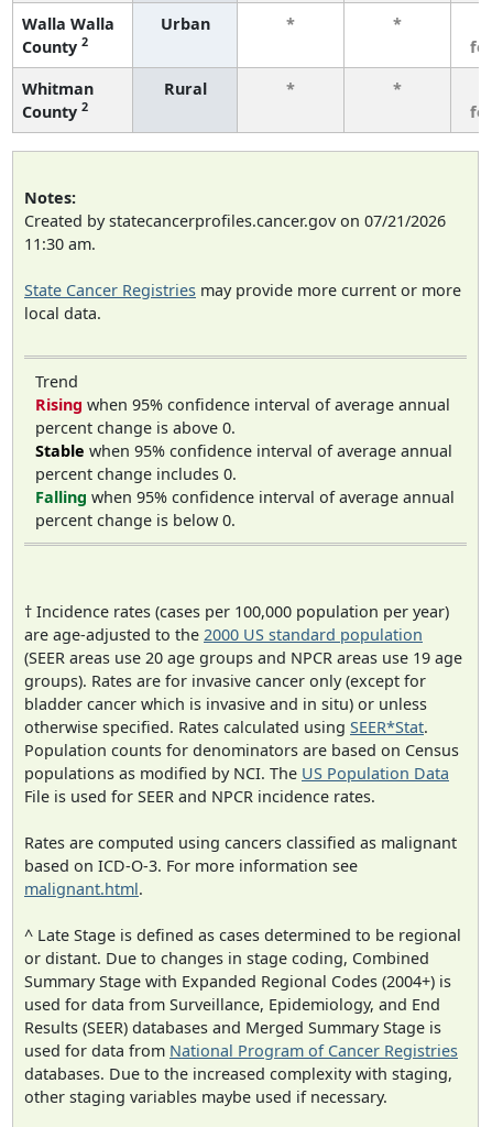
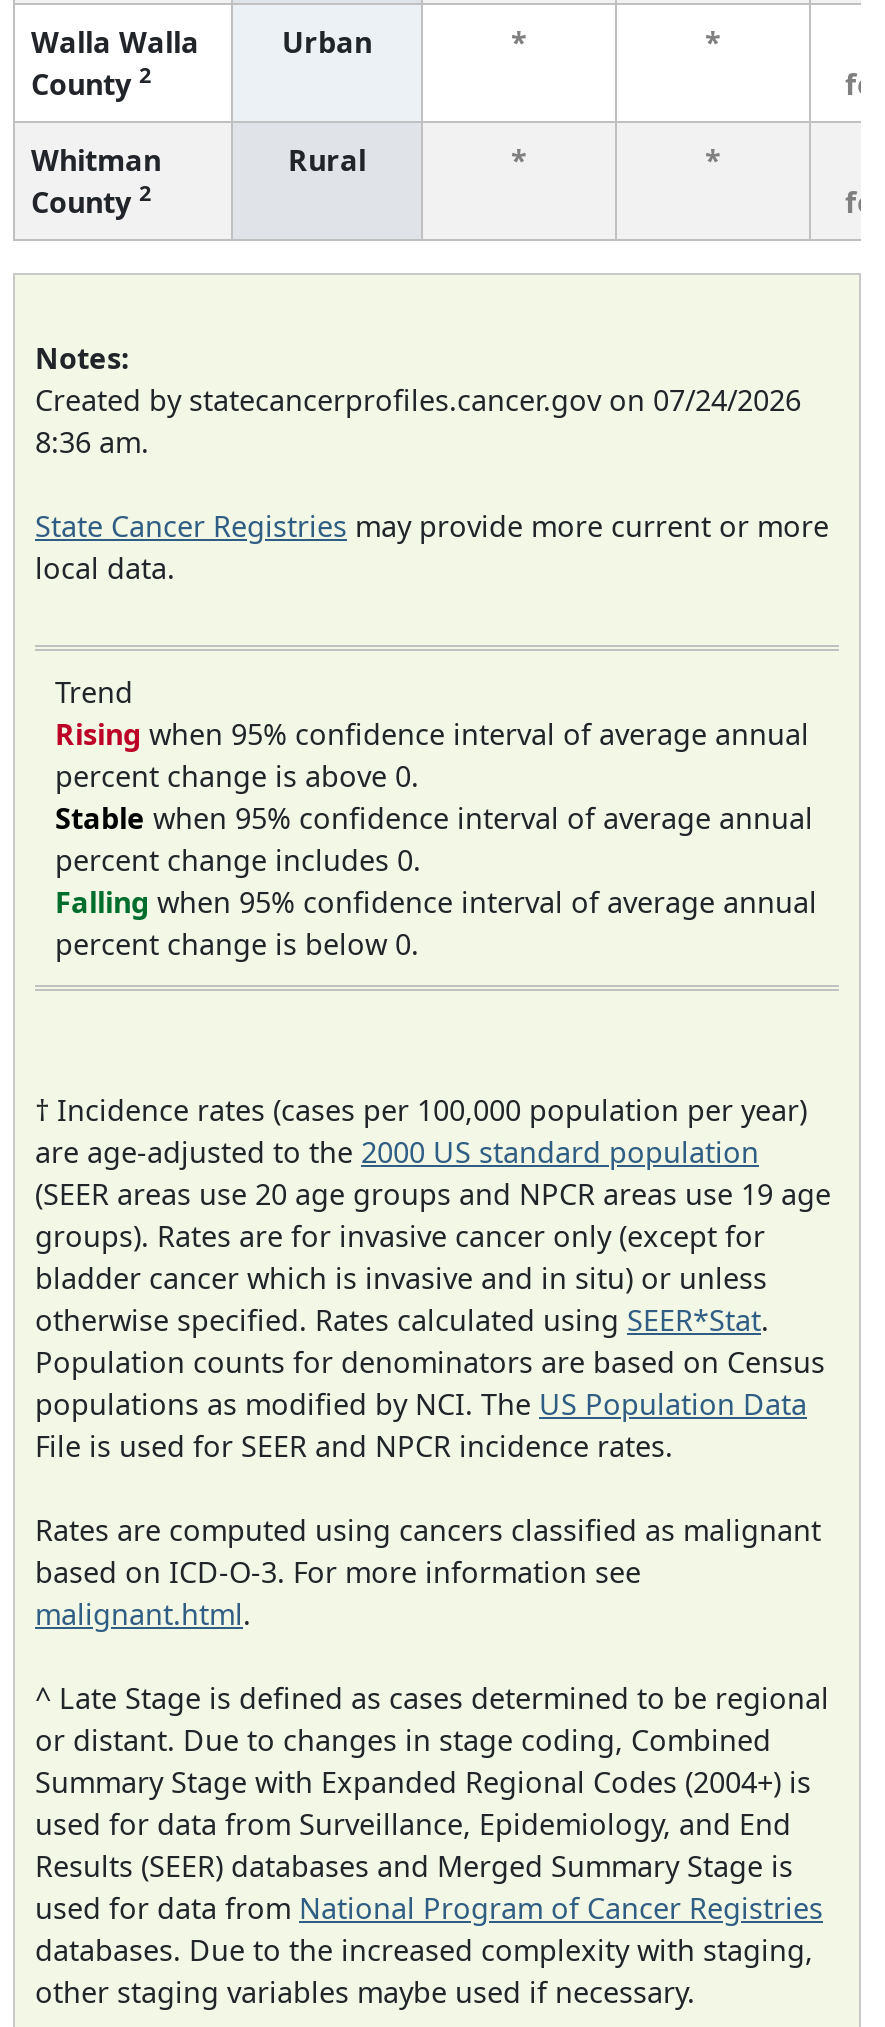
- Created by statecancerprofiles.cancer.gov on 07/21/2026
+ Created by statecancerprofiles.cancer.gov on 07/24/2026

- 11:30 am.
+ 8:36 am.
